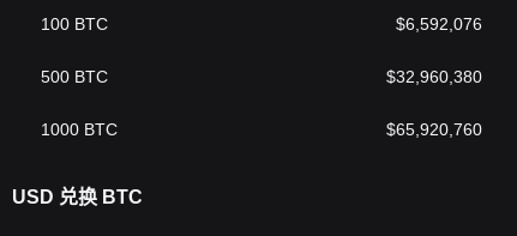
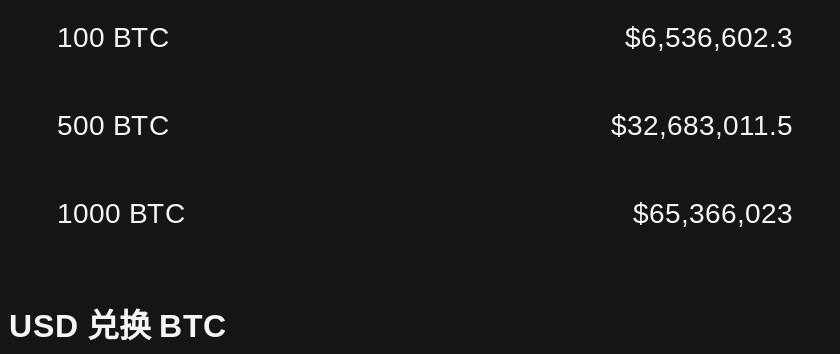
- $6,592,076
+ $6,536,602.3

- $32,960,380
+ $32,683,011.5

- $65,920,760
+ $65,366,023
